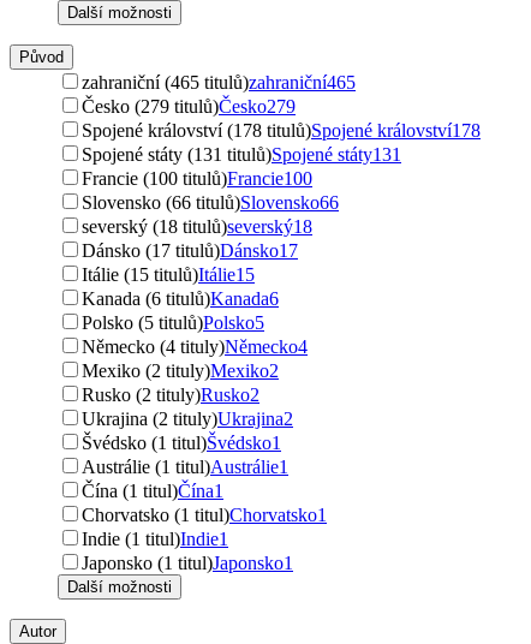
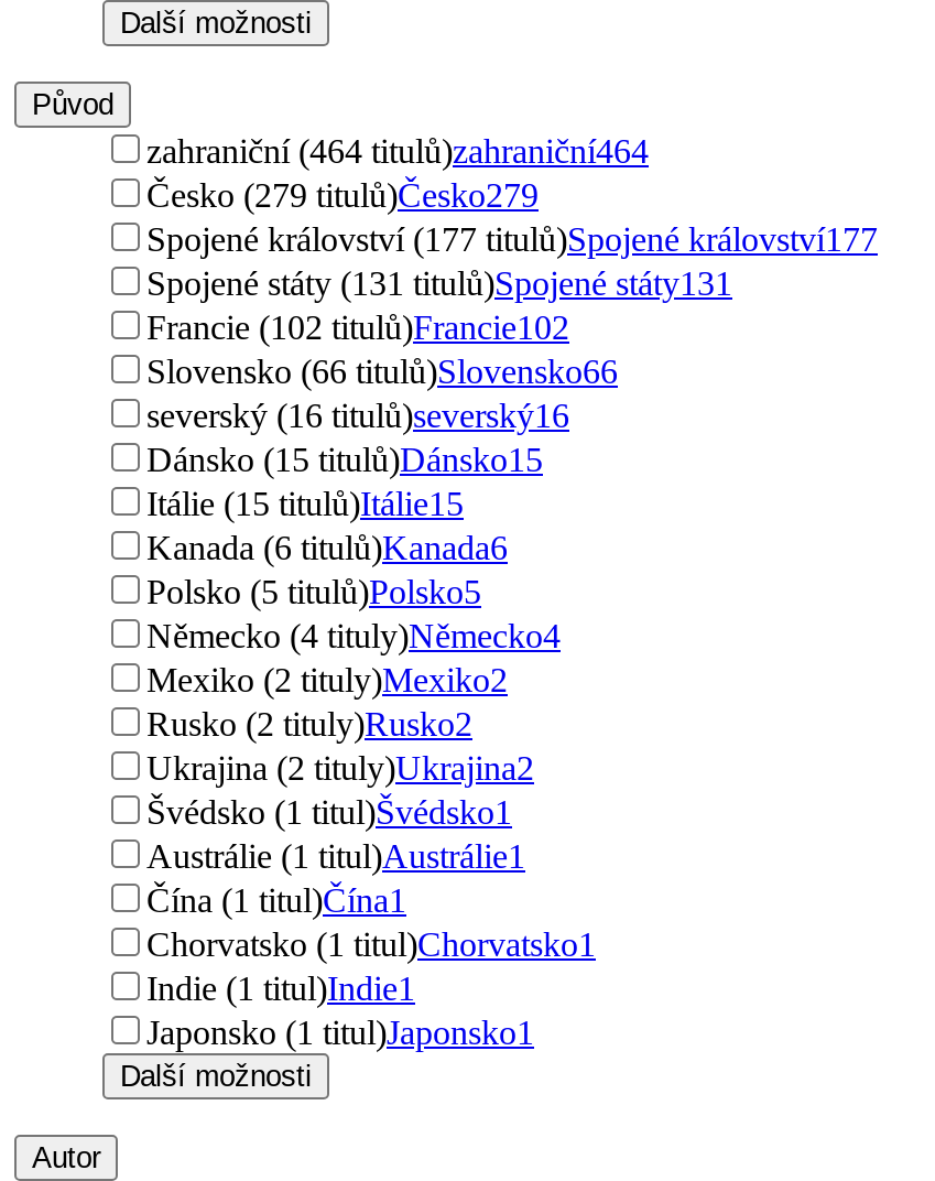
- zahraniční (465 titulů)zahraniční465
+ zahraniční (464 titulů)zahraniční464

- Spojené království (178 titulů)Spojené království178
+ Spojené království (177 titulů)Spojené království177

- Francie (100 titulů)Francie100
+ Francie (102 titulů)Francie102

- severský (18 titulů)severský18
+ severský (16 titulů)severský16

- Dánsko (17 titulů)Dánsko17
+ Dánsko (15 titulů)Dánsko15
